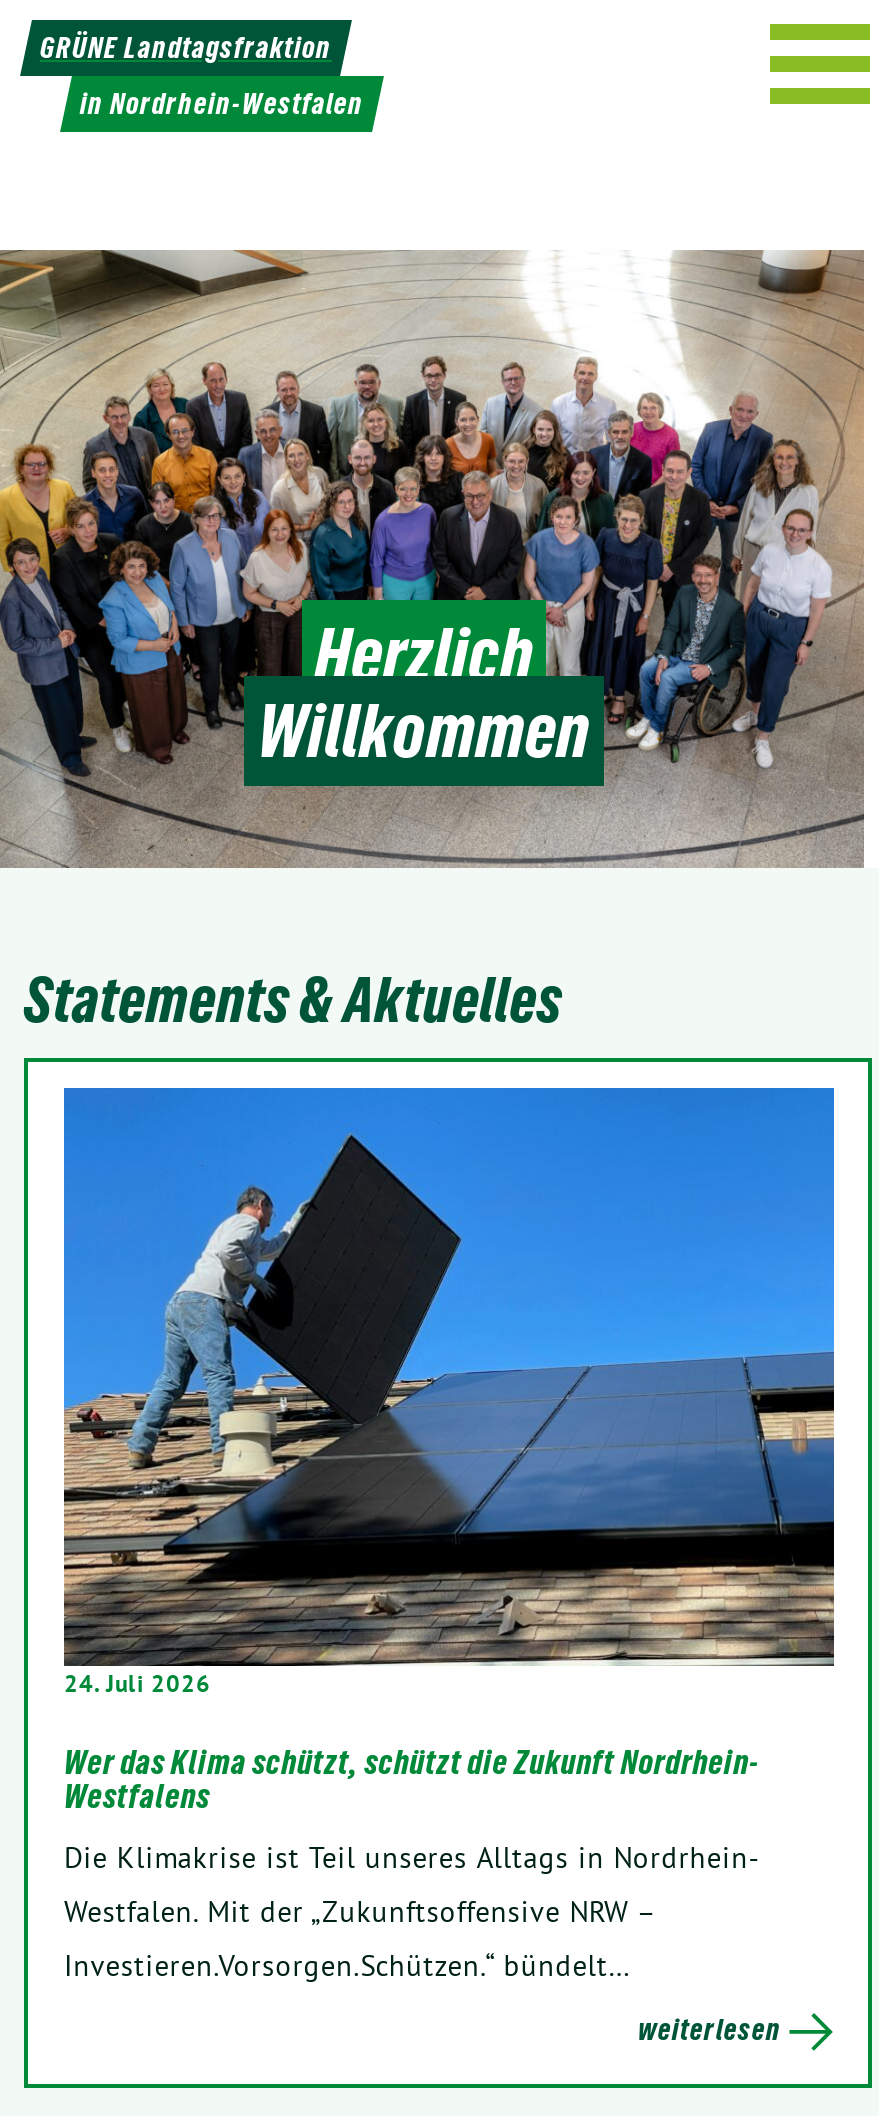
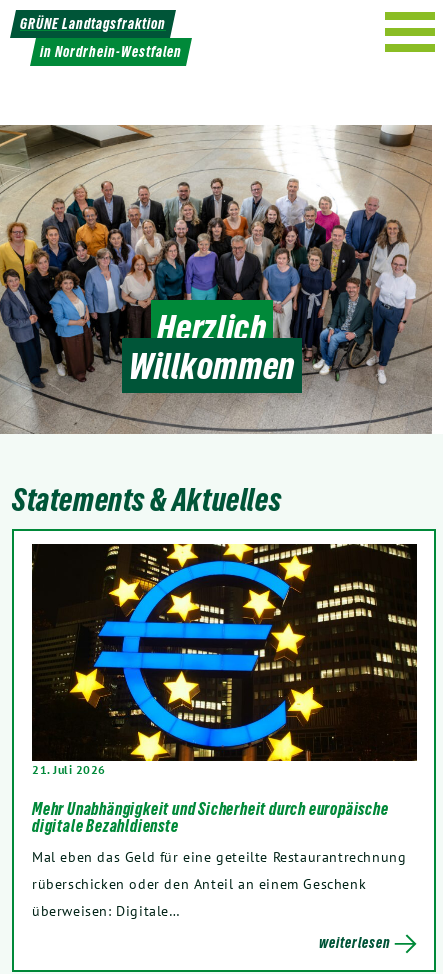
- [image]
- 24. Juli 2026
+ [image]
+ 21. Juli 2026

- Wer das Klima schützt, schützt die Zukunft Nordrhein-
- Westfalens
+ Mehr Unabhängigkeit und Sicherheit durch europäische
+ digitale Bezahldienste

- Die Klimakrise ist Teil unseres Alltags in Nordrhein-
- Westfalen. Mit der „Zukunftsoffensive NRW –
- Investieren.Vorsorgen.Schützen.“ bündelt…
+ Mal eben das Geld für eine geteilte Restaurantrechnung
+ rüberschicken oder den Anteil an einem Geschenk
+ überweisen: Digitale…
